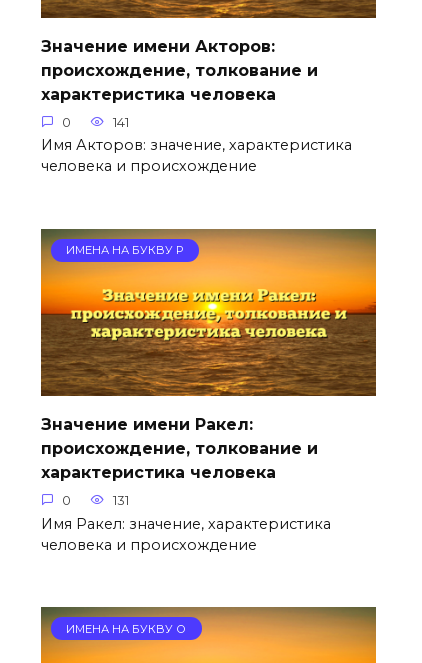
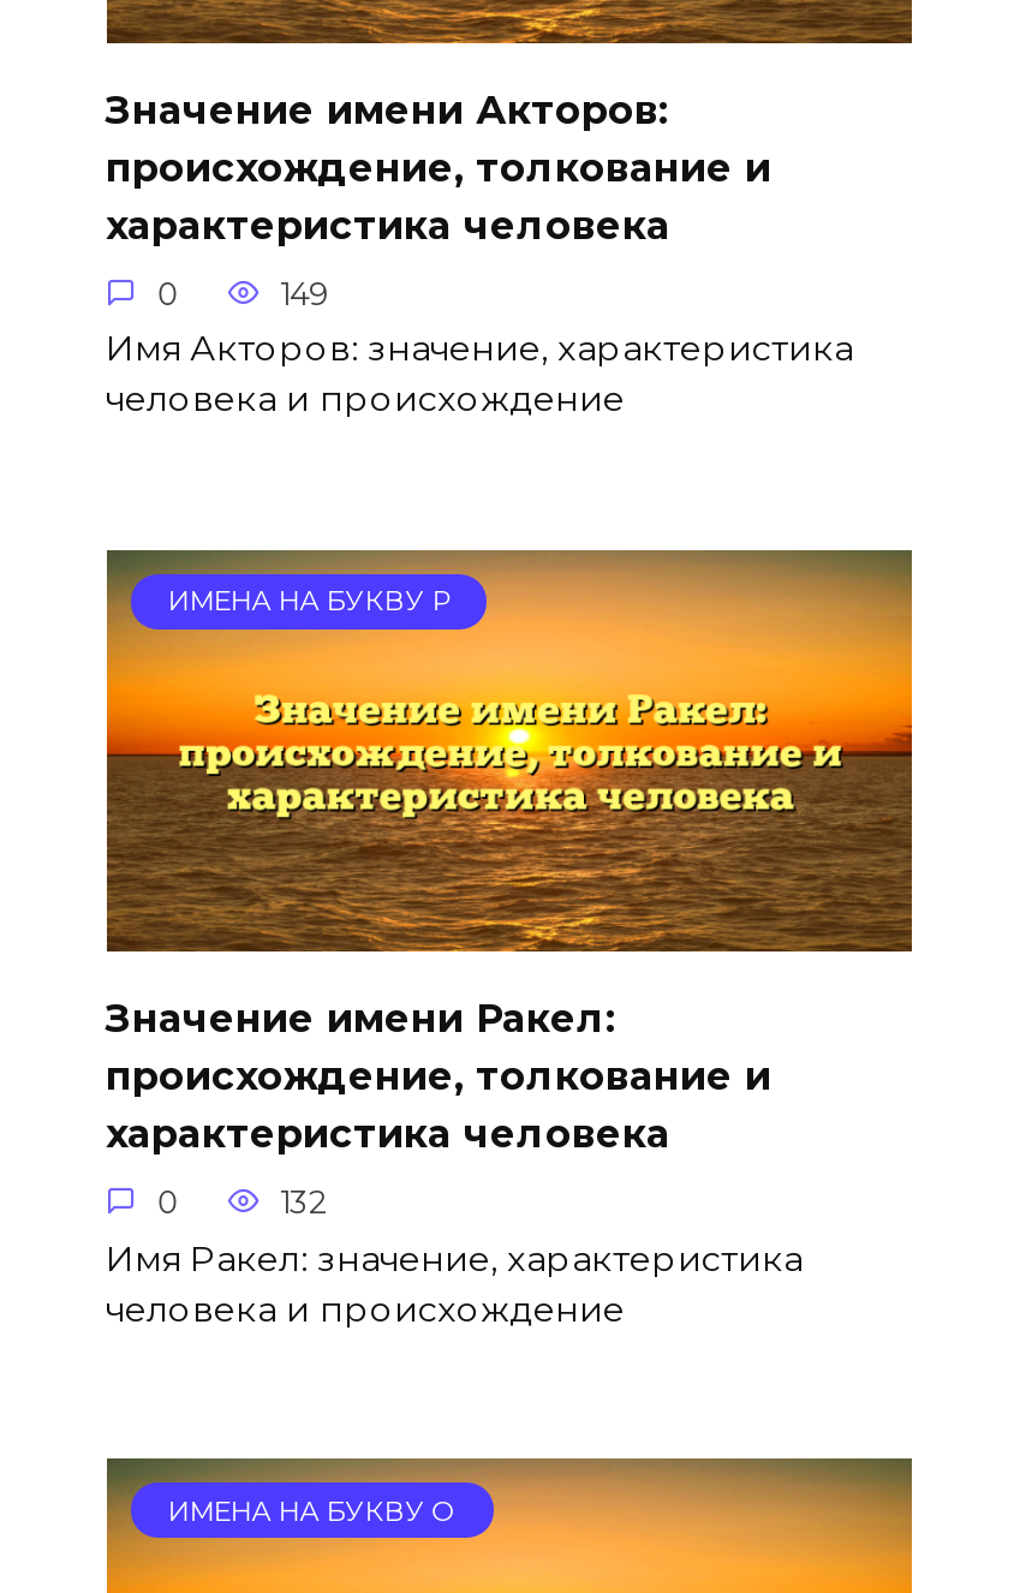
- 141
+ 149

- 131
+ 132
